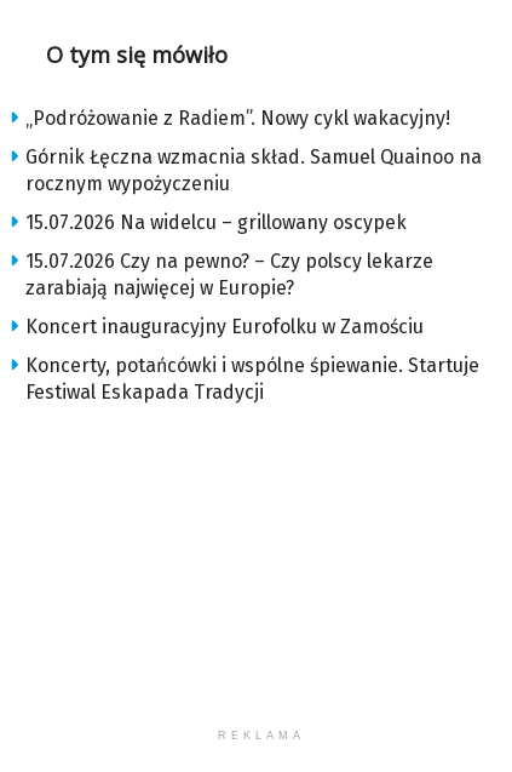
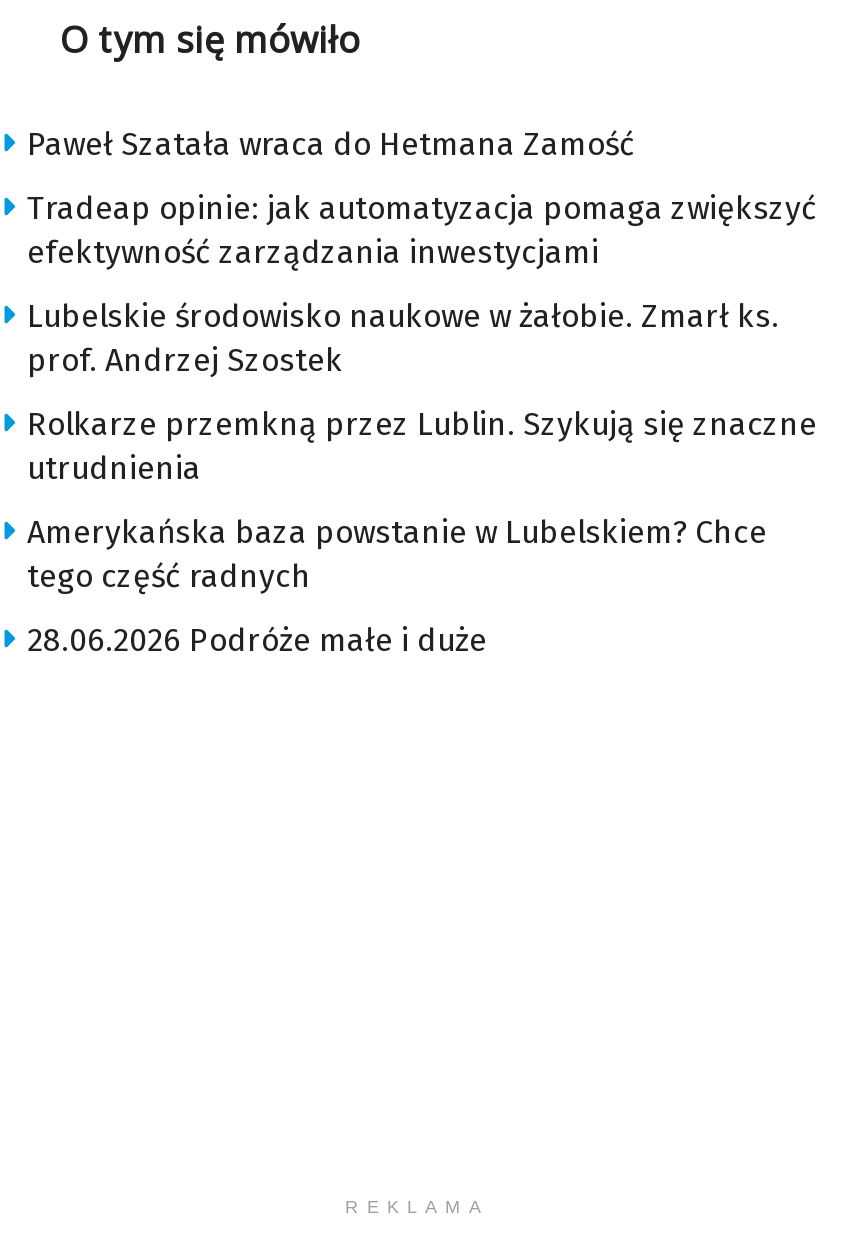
- „Podróżowanie z Radiem”. Nowy cykl wakacyjny!
+ Paweł Szatała wraca do Hetmana Zamość

- Górnik Łęczna wzmacnia skład. Samuel Quainoo na
- rocznym wypożyczeniu
+ Tradeap opinie: jak automatyzacja pomaga zwiększyć
+ efektywność zarządzania inwestycjami

- 15.07.2026 Na widelcu – grillowany oscypek
+ Lubelskie środowisko naukowe w żałobie. Zmarł ks.
+ prof. Andrzej Szostek

- 15.07.2026 Czy na pewno? – Czy polscy lekarze
- zarabiają najwięcej w Europie?
+ Rolkarze przemkną przez Lublin. Szykują się znaczne
+ utrudnienia

- Koncert inauguracyjny Eurofolku w Zamościu
+ Amerykańska baza powstanie w Lubelskiem? Chce
+ tego część radnych

- Koncerty, potańcówki i wspólne śpiewanie. Startuje
- Festiwal Eskapada Tradycji
+ 28.06.2026 Podróże małe i duże
